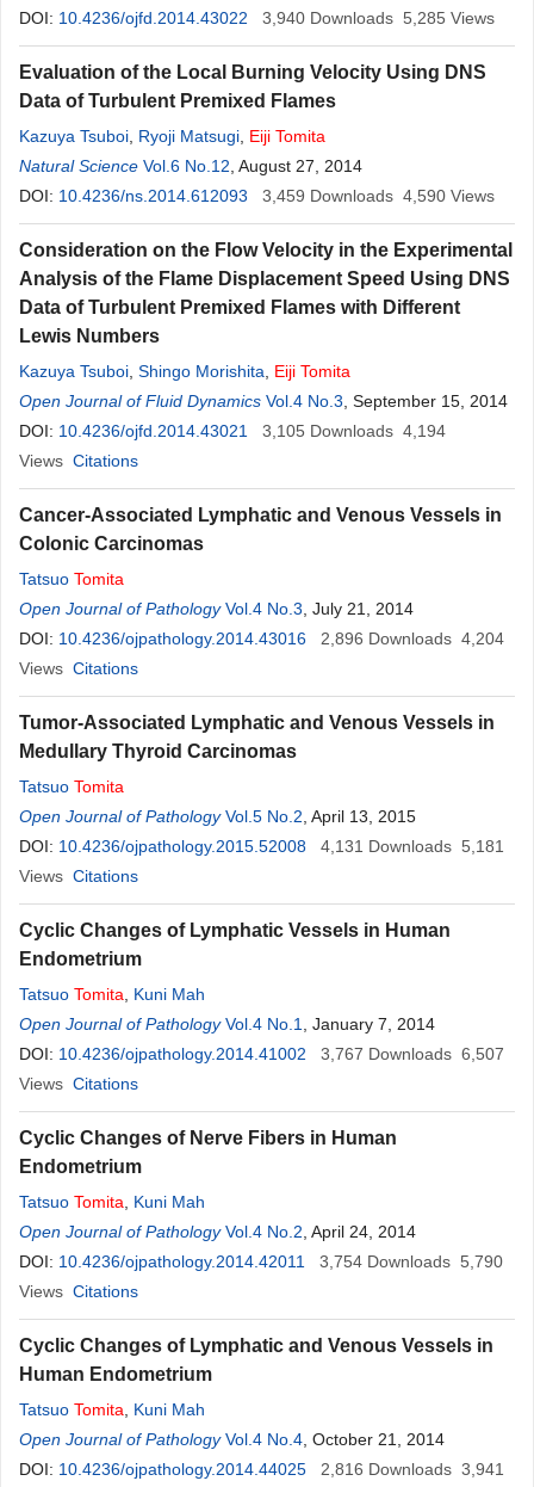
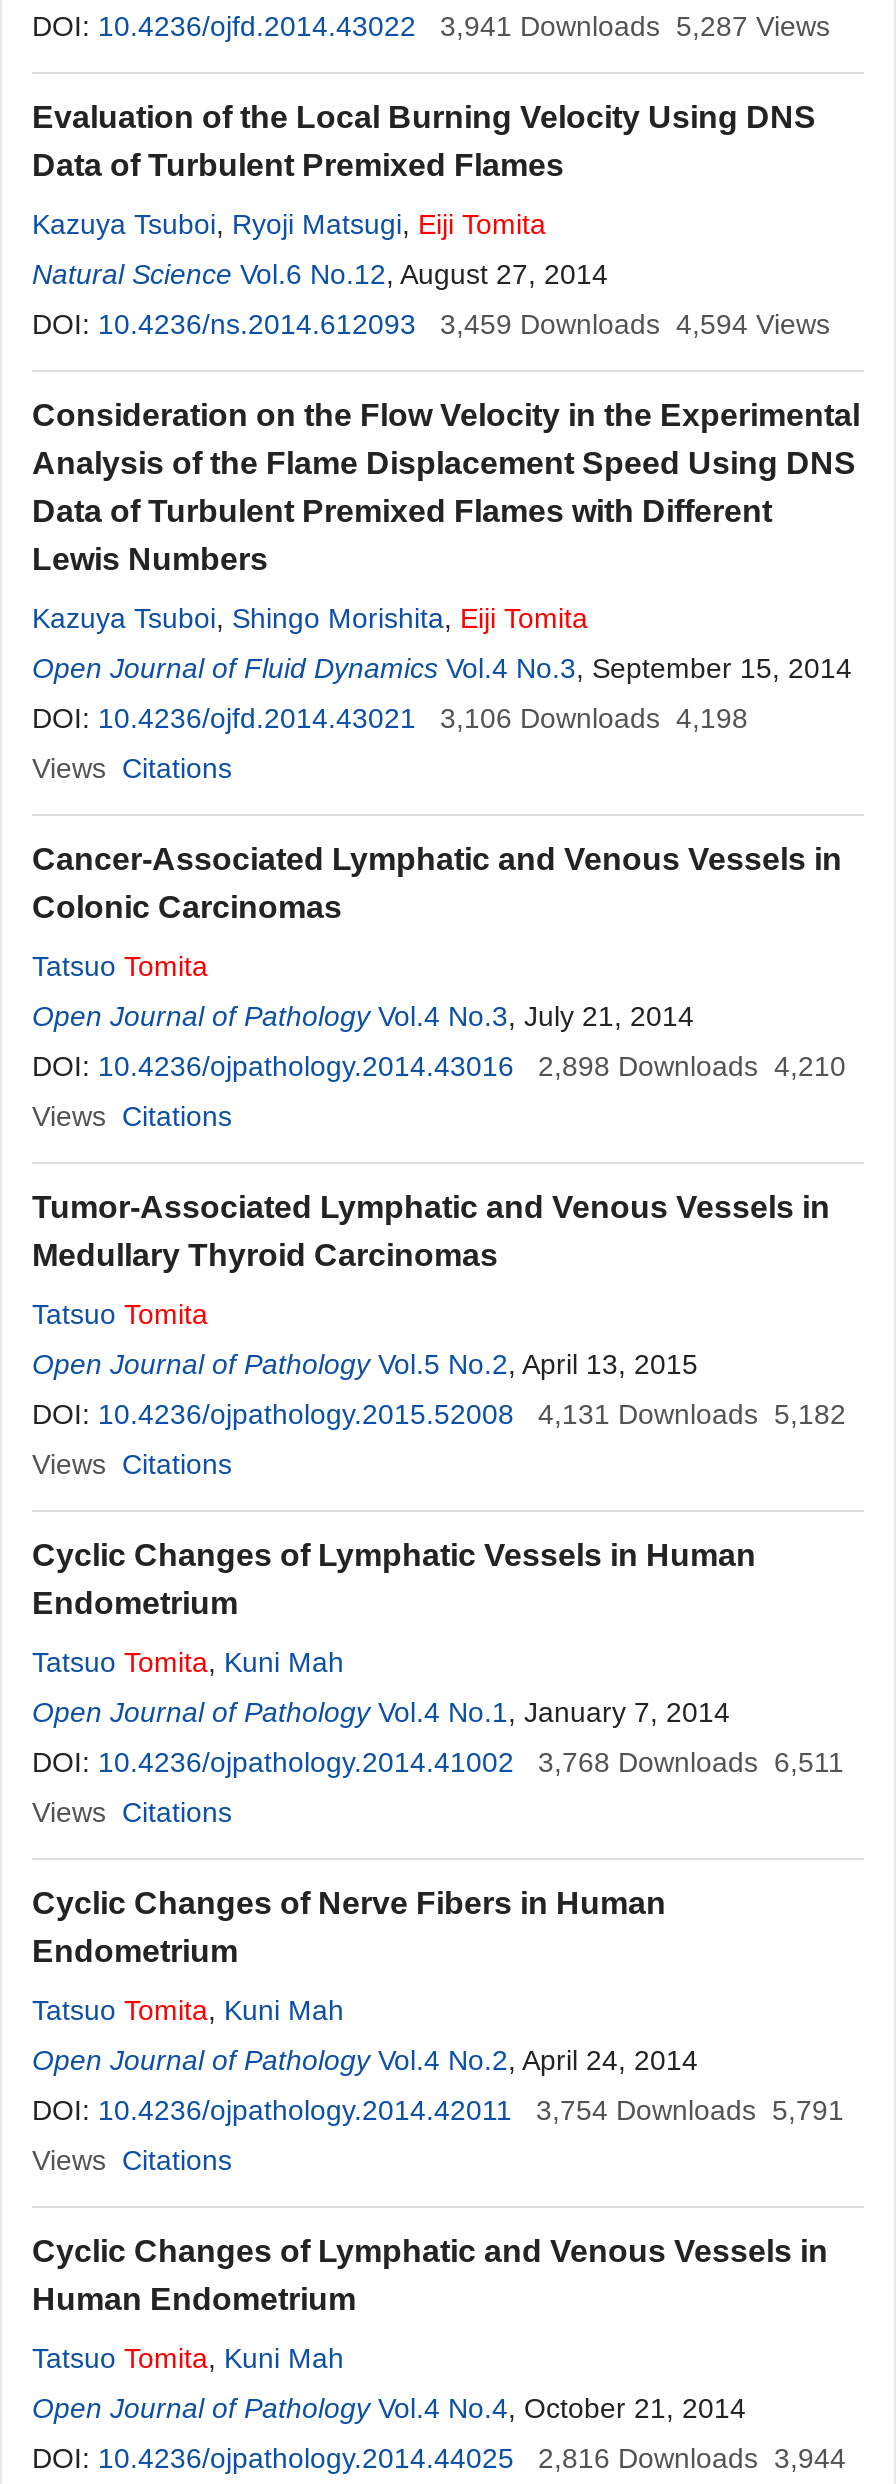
- 3,940 Downloads 5,285 Views
+ 3,941 Downloads 5,287 Views

- 3,459 Downloads 4,590 Views
+ 3,459 Downloads 4,594 Views

- DOI: 10.4236/ojfd.2014.43021 3,105 Downloads 4,194
+ DOI: 10.4236/ojfd.2014.43021 3,106 Downloads 4,198

- DOI: 10.4236/ojpathology.2014.43016 2,896 Downloads 4,204
+ DOI: 10.4236/ojpathology.2014.43016 2,898 Downloads 4,210

- DOI: 10.4236/ojpathology.2015.52008 4,131 Downloads 5,181
+ DOI: 10.4236/ojpathology.2015.52008 4,131 Downloads 5,182

- DOI: 10.4236/ojpathology.2014.41002 3,767 Downloads 6,507
+ DOI: 10.4236/ojpathology.2014.41002 3,768 Downloads 6,511

- DOI: 10.4236/ojpathology.2014.42011 3,754 Downloads 5,790
+ DOI: 10.4236/ojpathology.2014.42011 3,754 Downloads 5,791

- DOI: 10.4236/ojpathology.2014.44025 2,816 Downloads 3,941
+ DOI: 10.4236/ojpathology.2014.44025 2,816 Downloads 3,944
